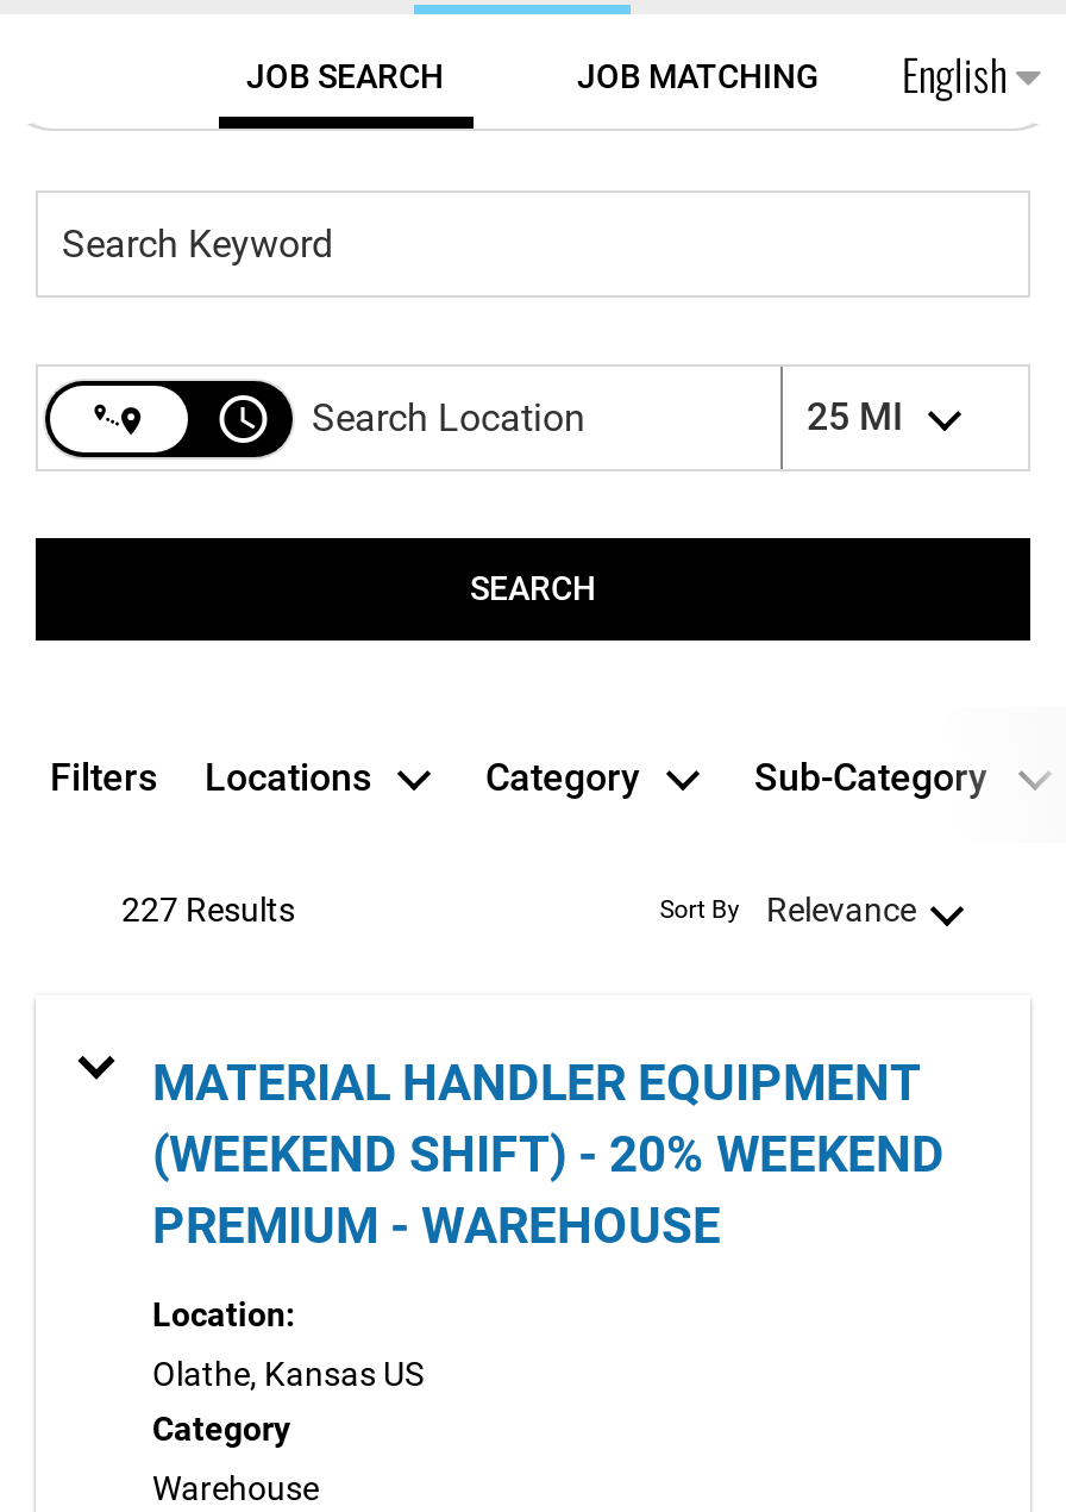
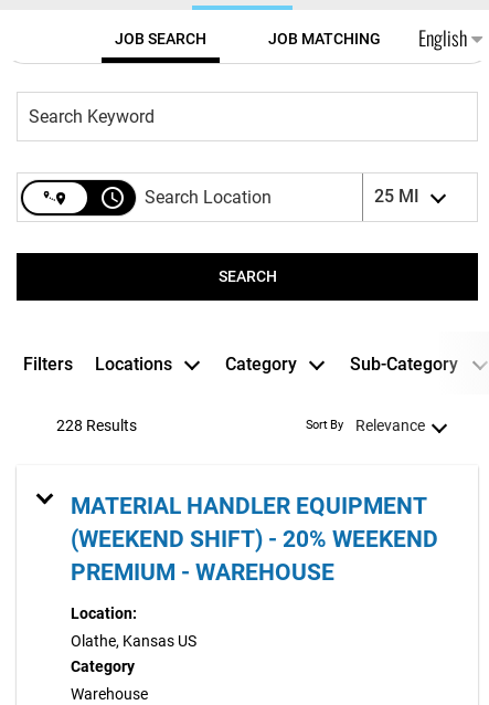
- 227 Results
+ 228 Results
